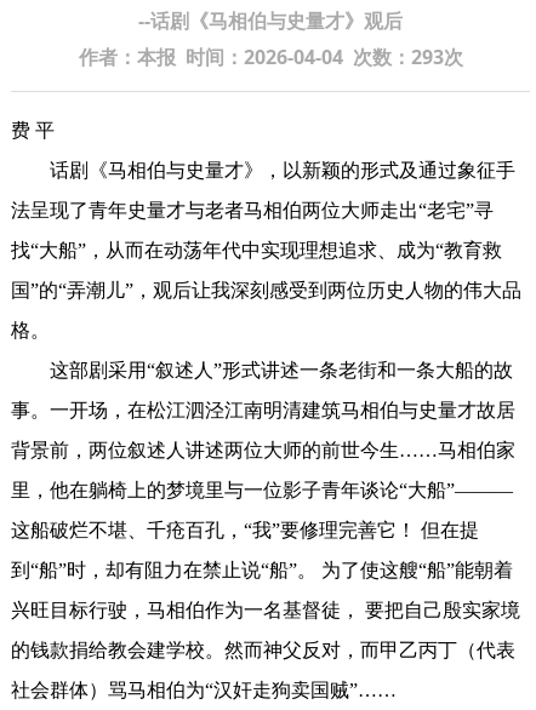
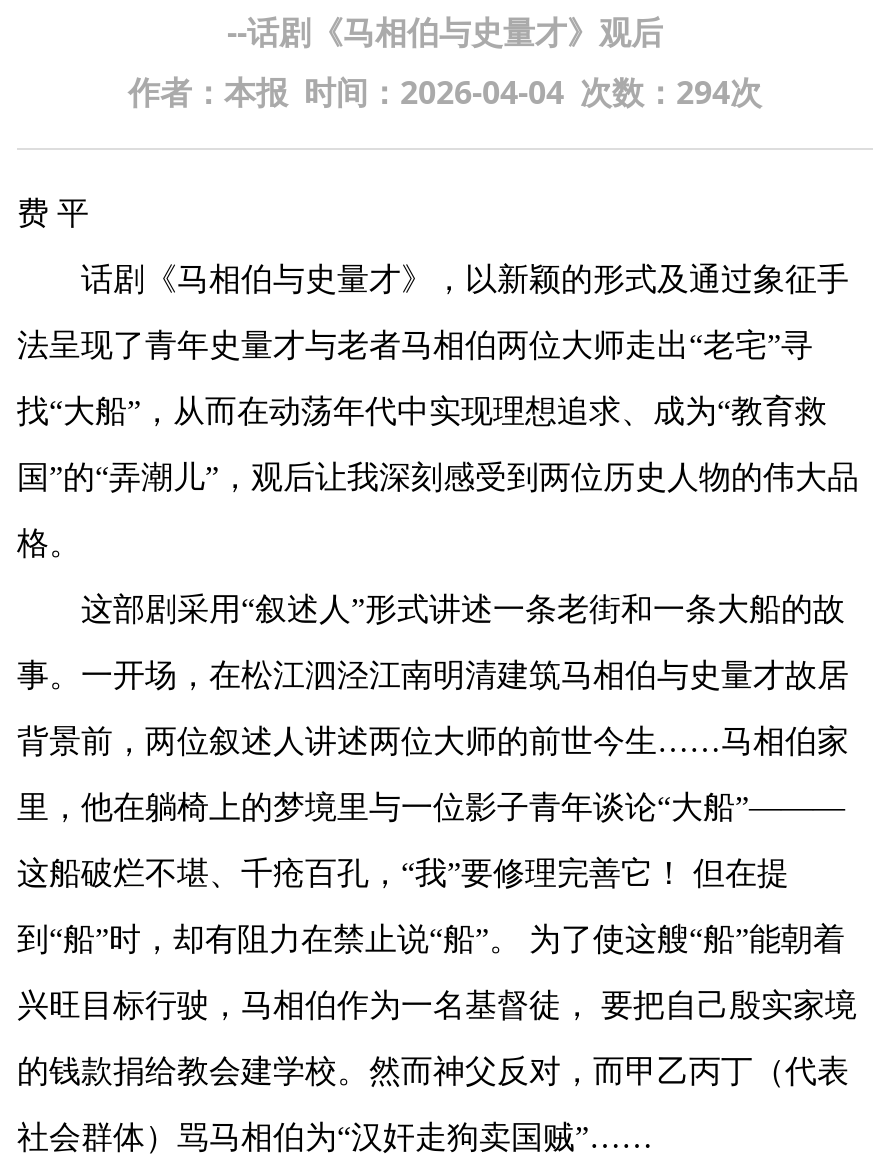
- 作者：本报 时间：2026-04-04 次数：293次
+ 作者：本报 时间：2026-04-04 次数：294次
